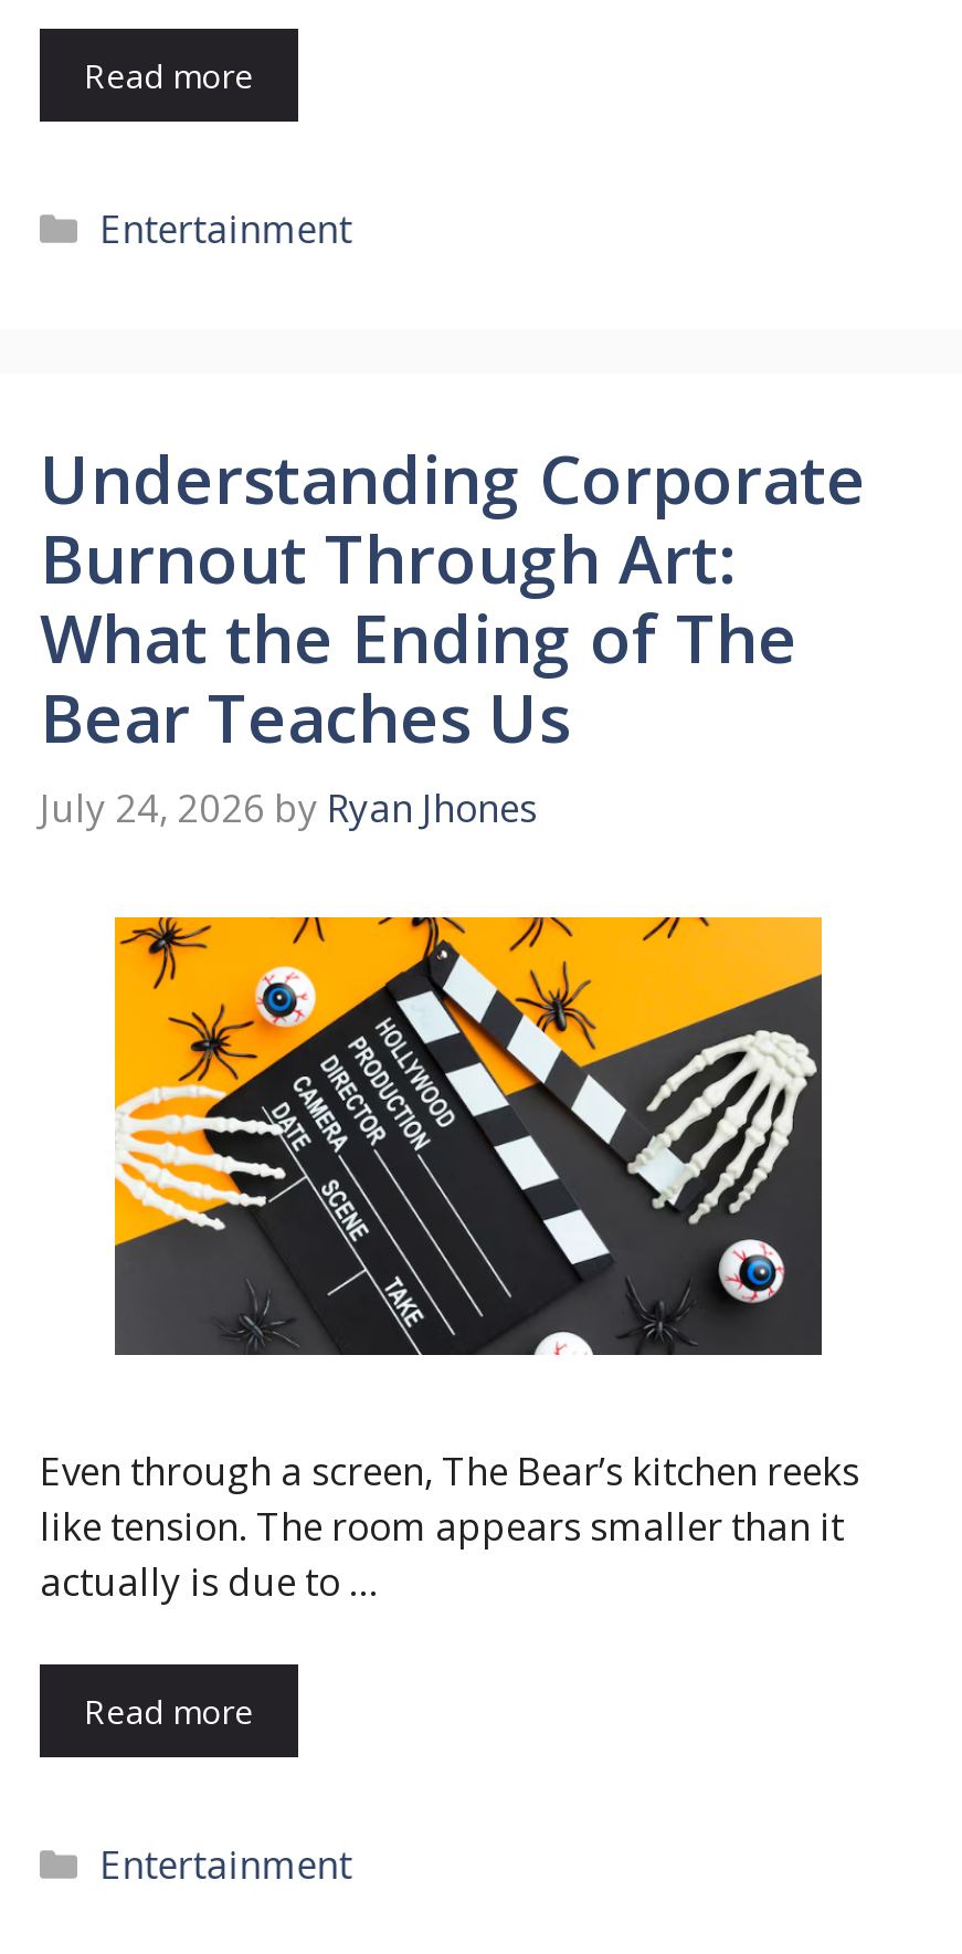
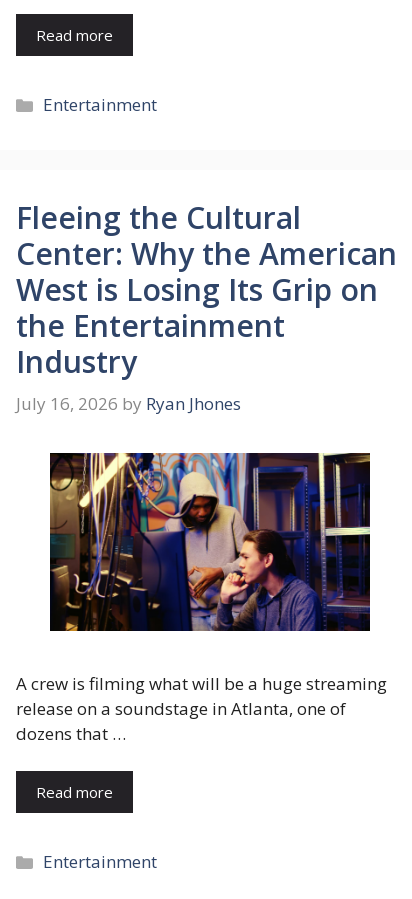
- Understanding Corporate
- Burnout Through Art:
- What the Ending of The
- Bear Teaches Us
- July 24, 2026 by Ryan Jhones
+ Fleeing the Cultural
+ Center: Why the American
+ West is Losing Its Grip on
+ the Entertainment
+ Industry
+ July 16, 2026 by Ryan Jhones

- [image]
+ [image]

- Even through a screen, The Bear’s kitchen reeks
- like tension. The room appears smaller than it
- actually is due to …
+ A crew is filming what will be a huge streaming
+ release on a soundstage in Atlanta, one of
+ dozens that …
